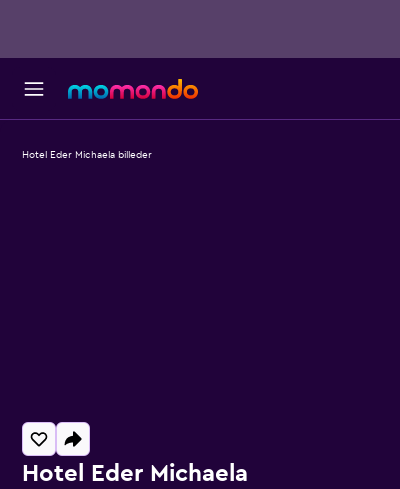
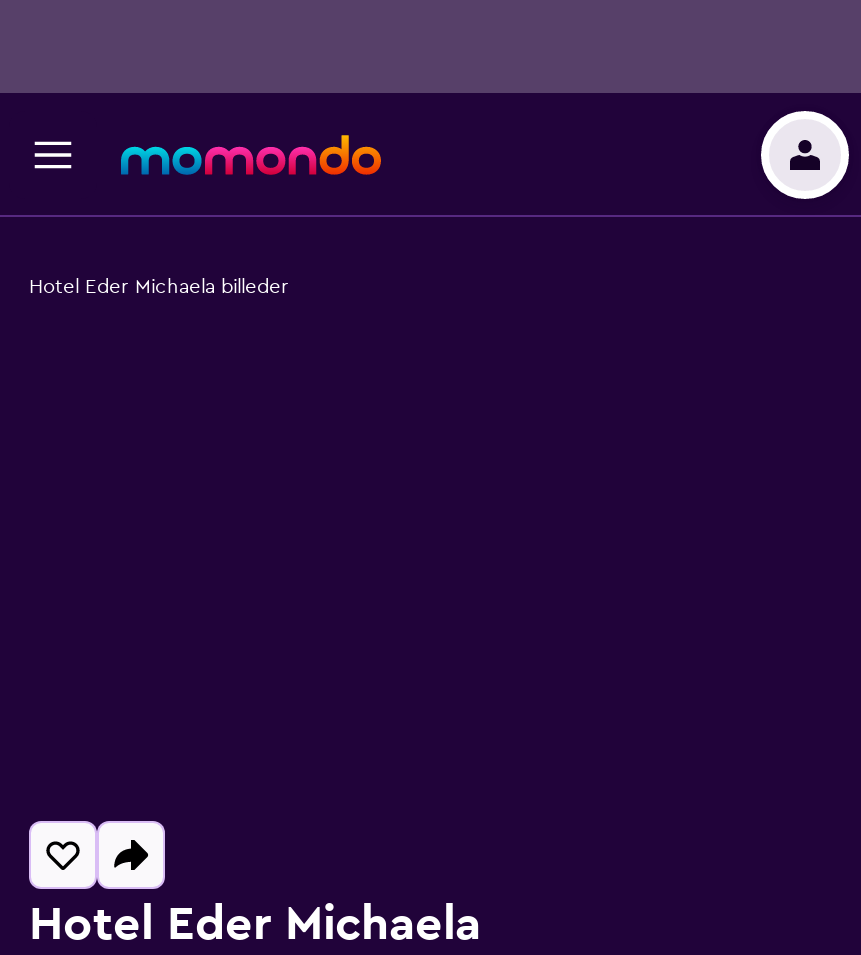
+ [image]
